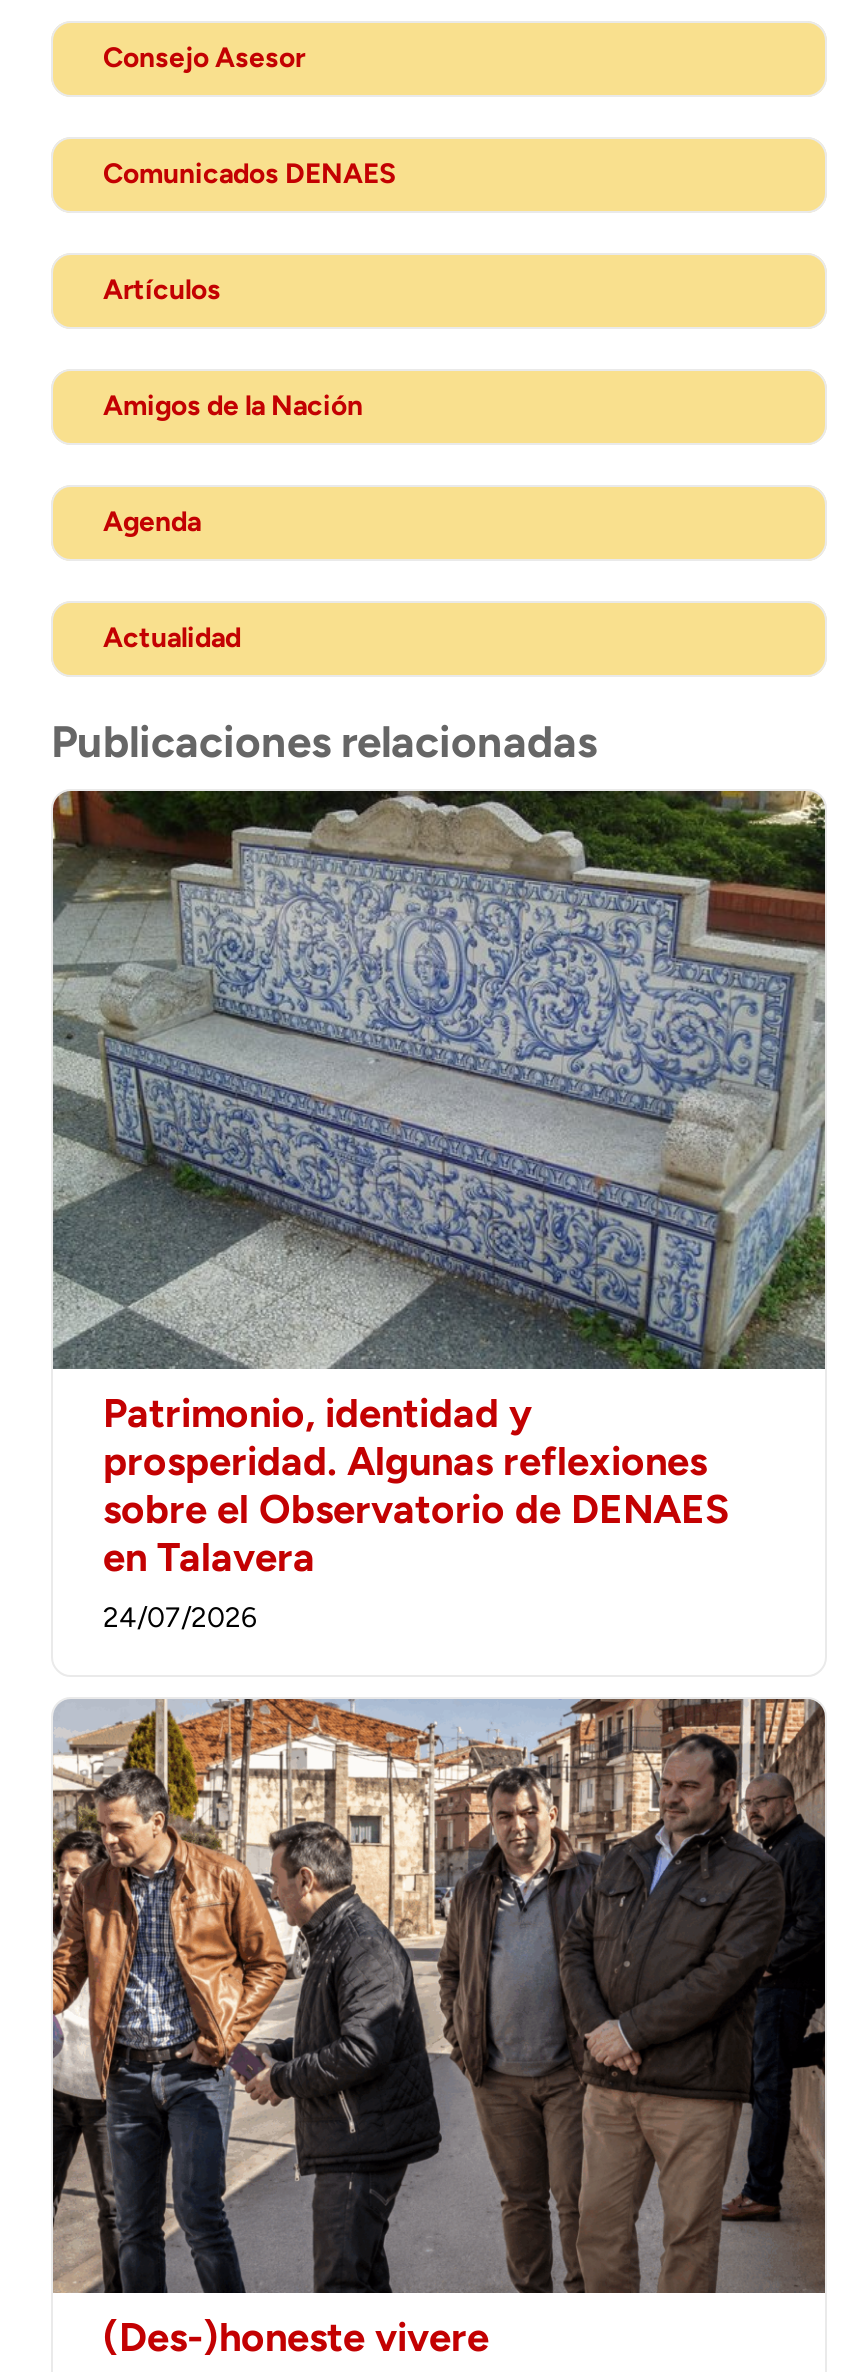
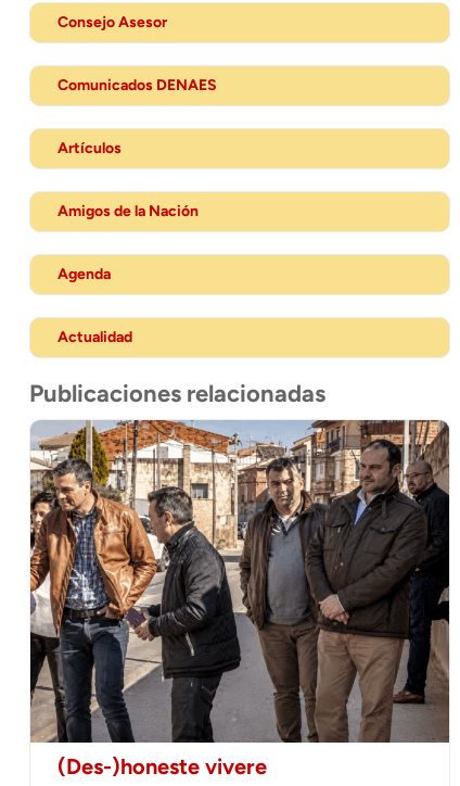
- [image]
- Patrimonio, identidad y
- prosperidad. Algunas reflexiones
- sobre el Observatorio de DENAES
- en Talavera
- 24/07/2026
